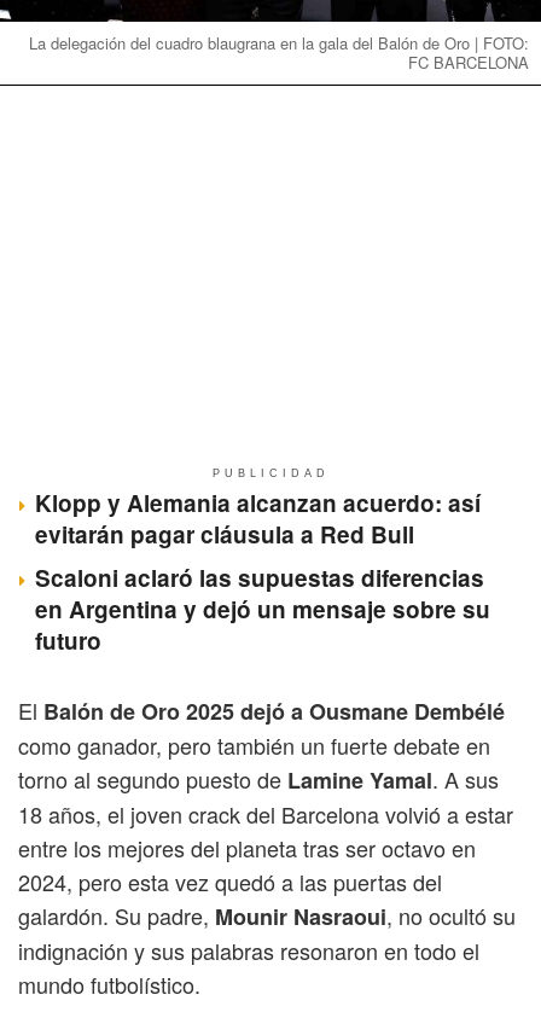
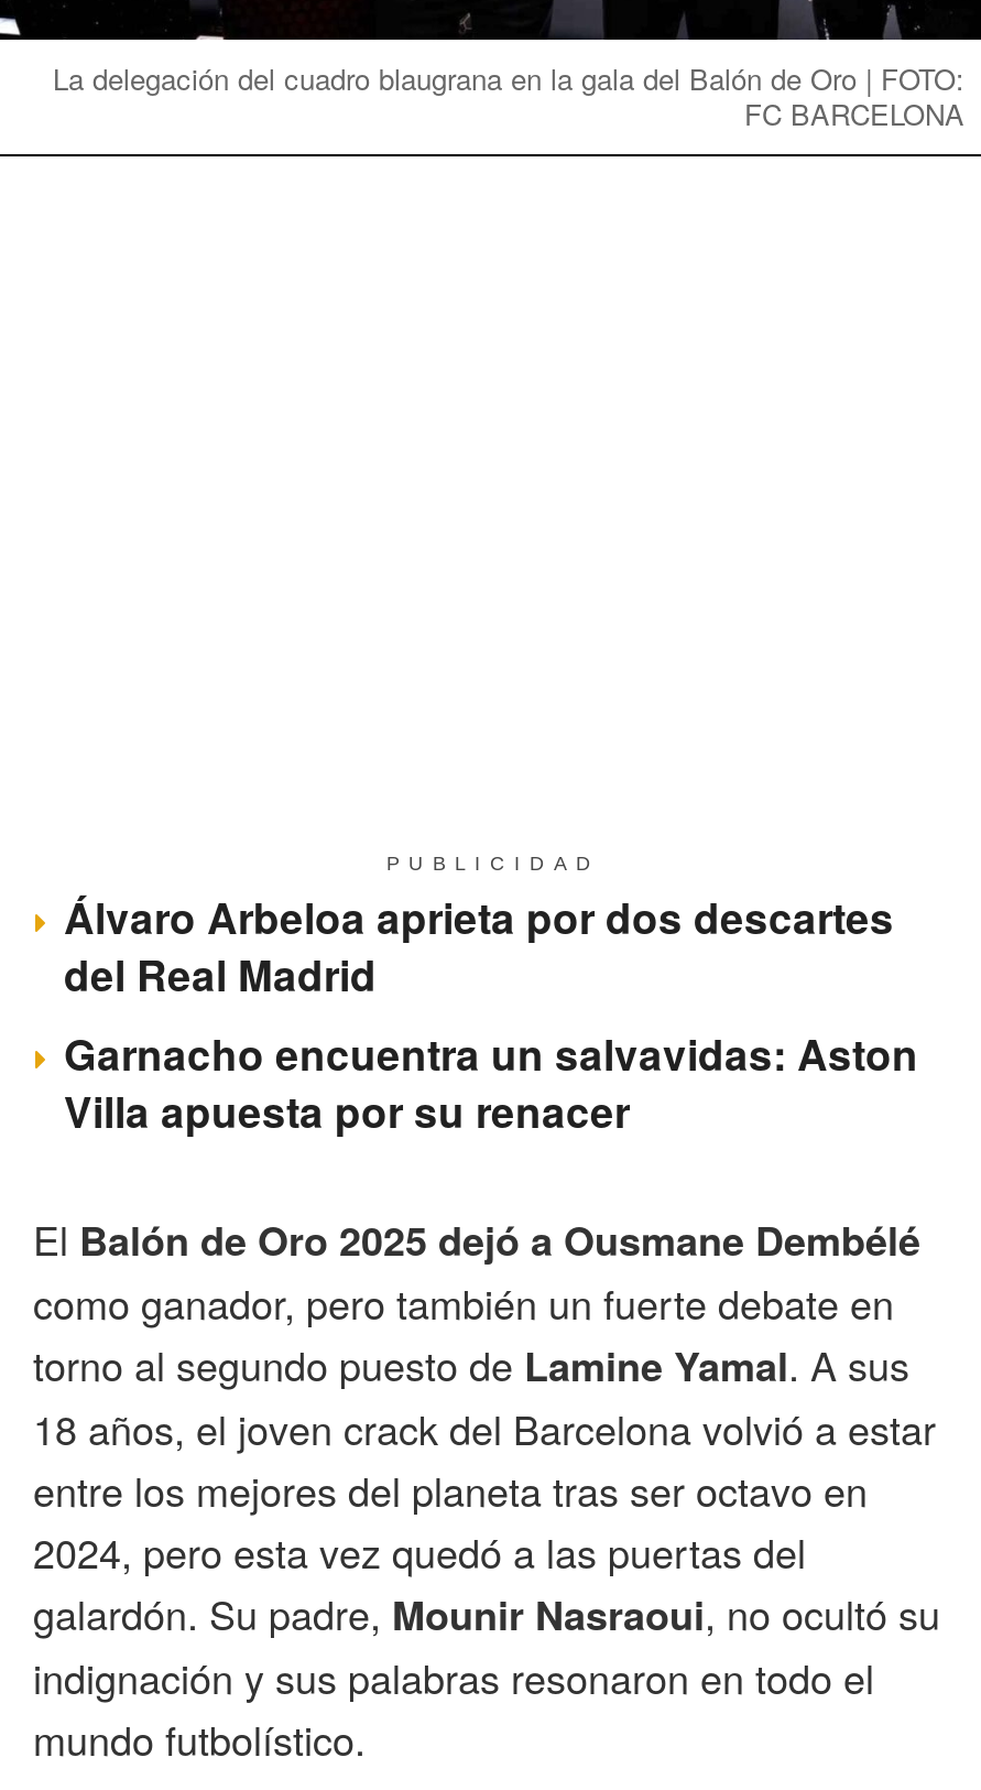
- Klopp y Alemania alcanzan acuerdo: así
- evitarán pagar cláusula a Red Bull
- Scaloni aclaró las supuestas diferencias
- en Argentina y dejó un mensaje sobre su
- futuro
+ Álvaro Arbeloa aprieta por dos descartes
+ del Real Madrid
+ Garnacho encuentra un salvavidas: Aston
+ Villa apuesta por su renacer
